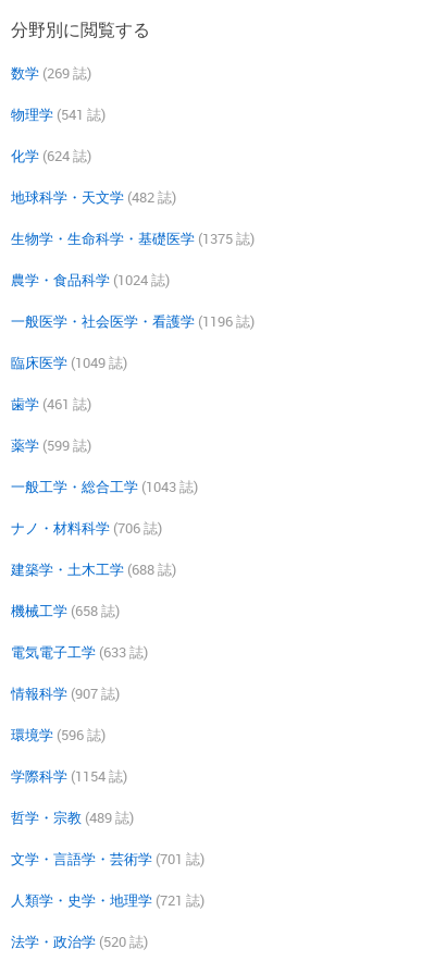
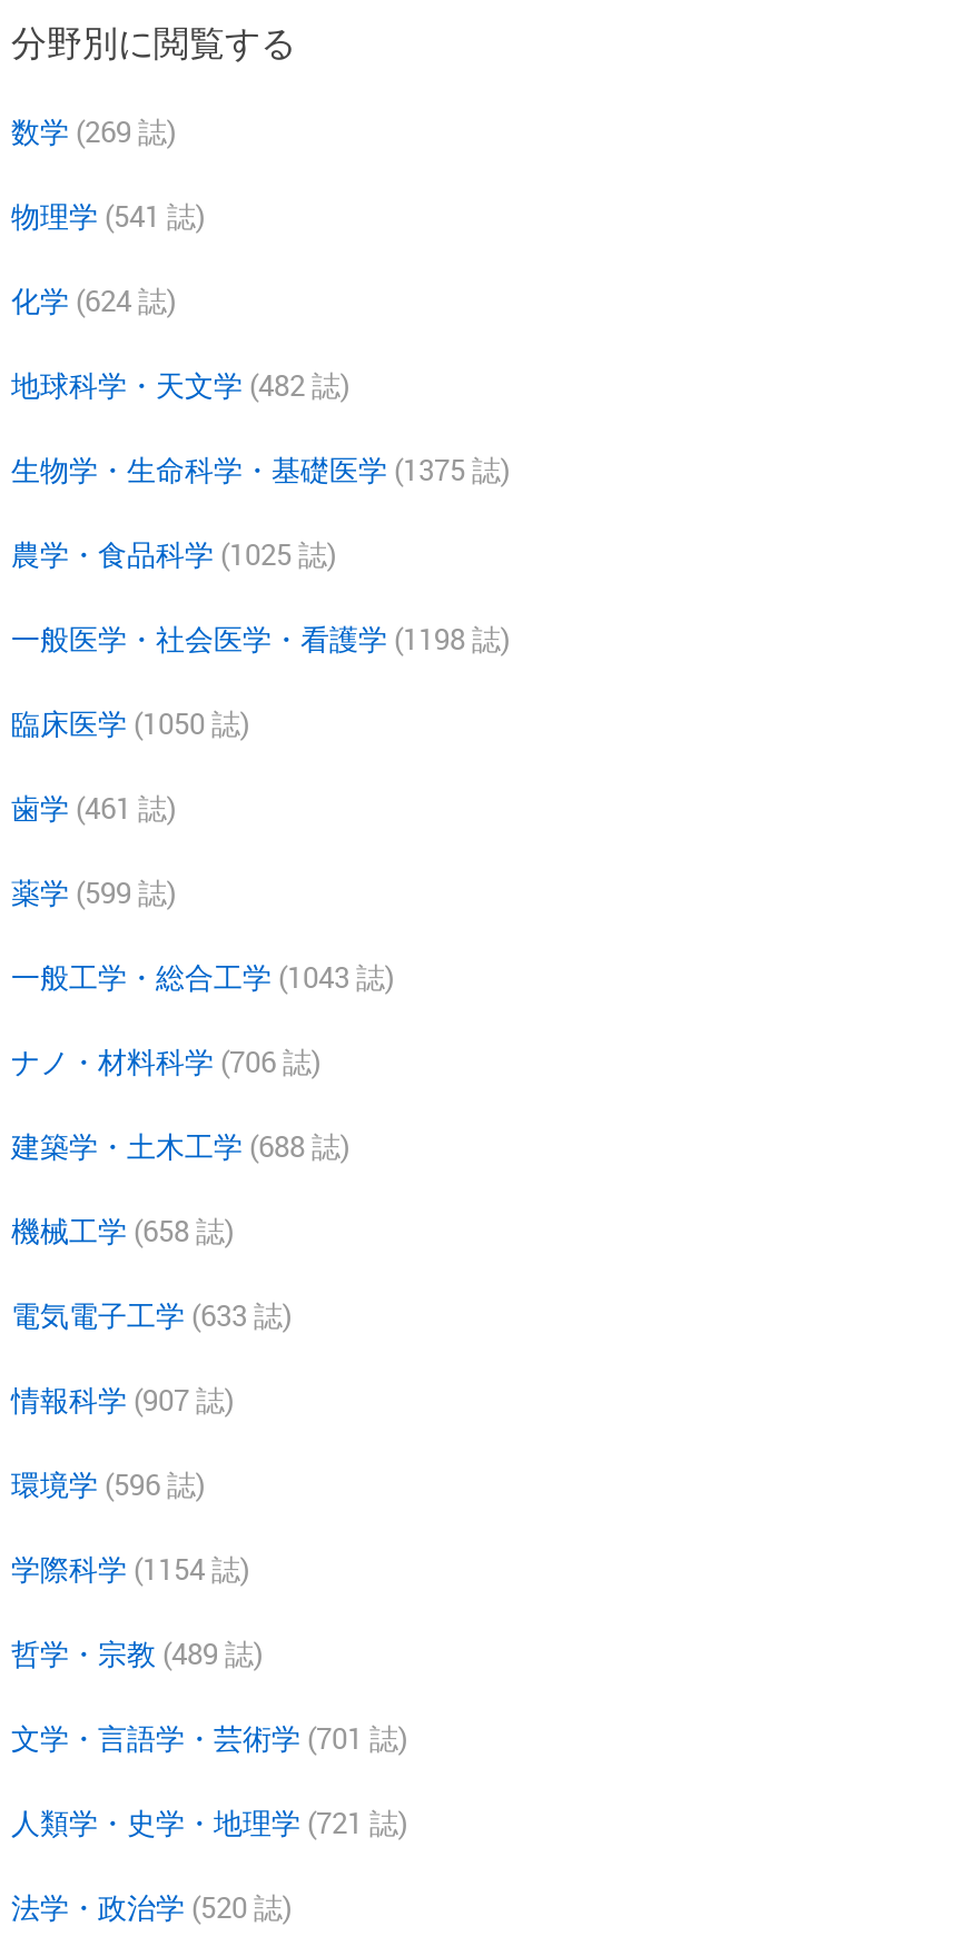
- 農学・食品科学 (1024 誌)
+ 農学・食品科学 (1025 誌)

- 一般医学・社会医学・看護学 (1196 誌)
+ 一般医学・社会医学・看護学 (1198 誌)

- 臨床医学 (1049 誌)
+ 臨床医学 (1050 誌)
